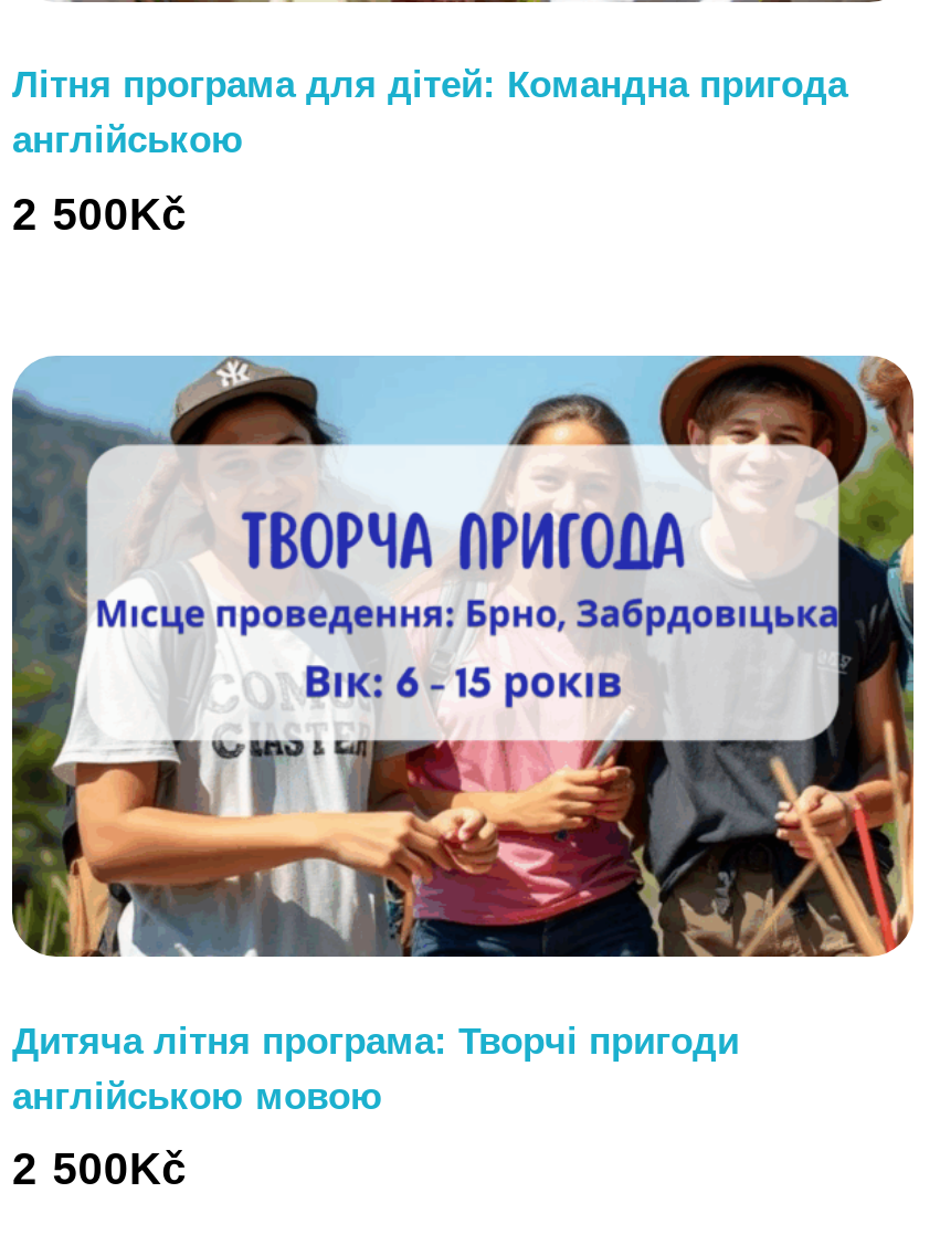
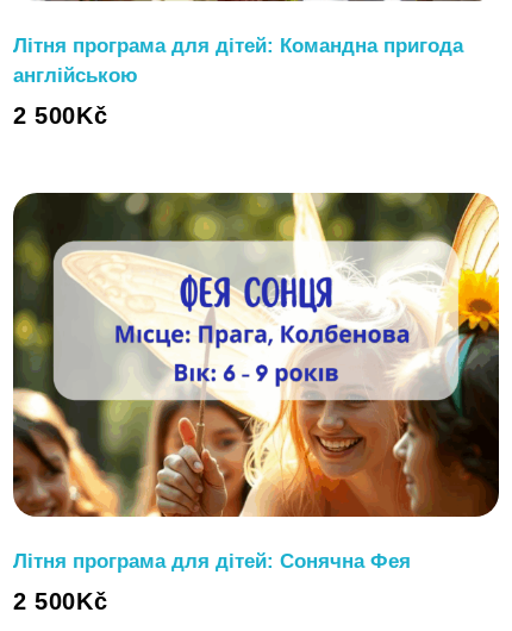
- [image]
- Дитяча літня програма: Творчі пригоди
- англійською мовою
+ [image]
+ Літня програма для дітей: Сонячна Фея
